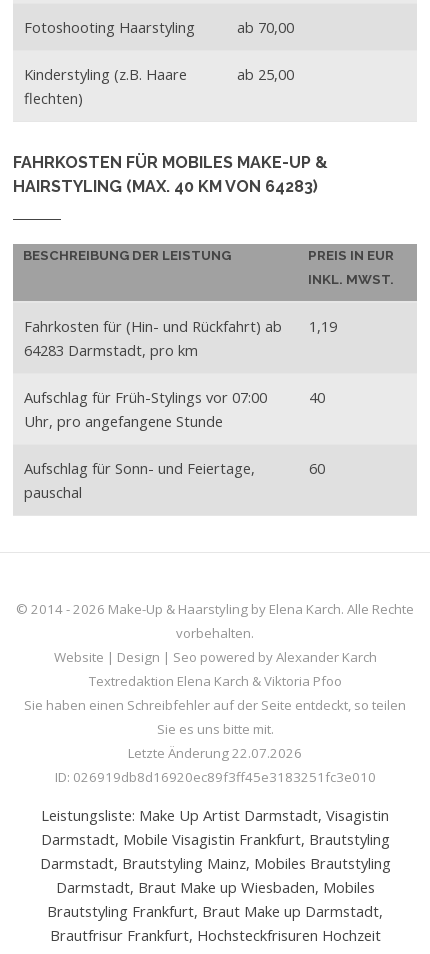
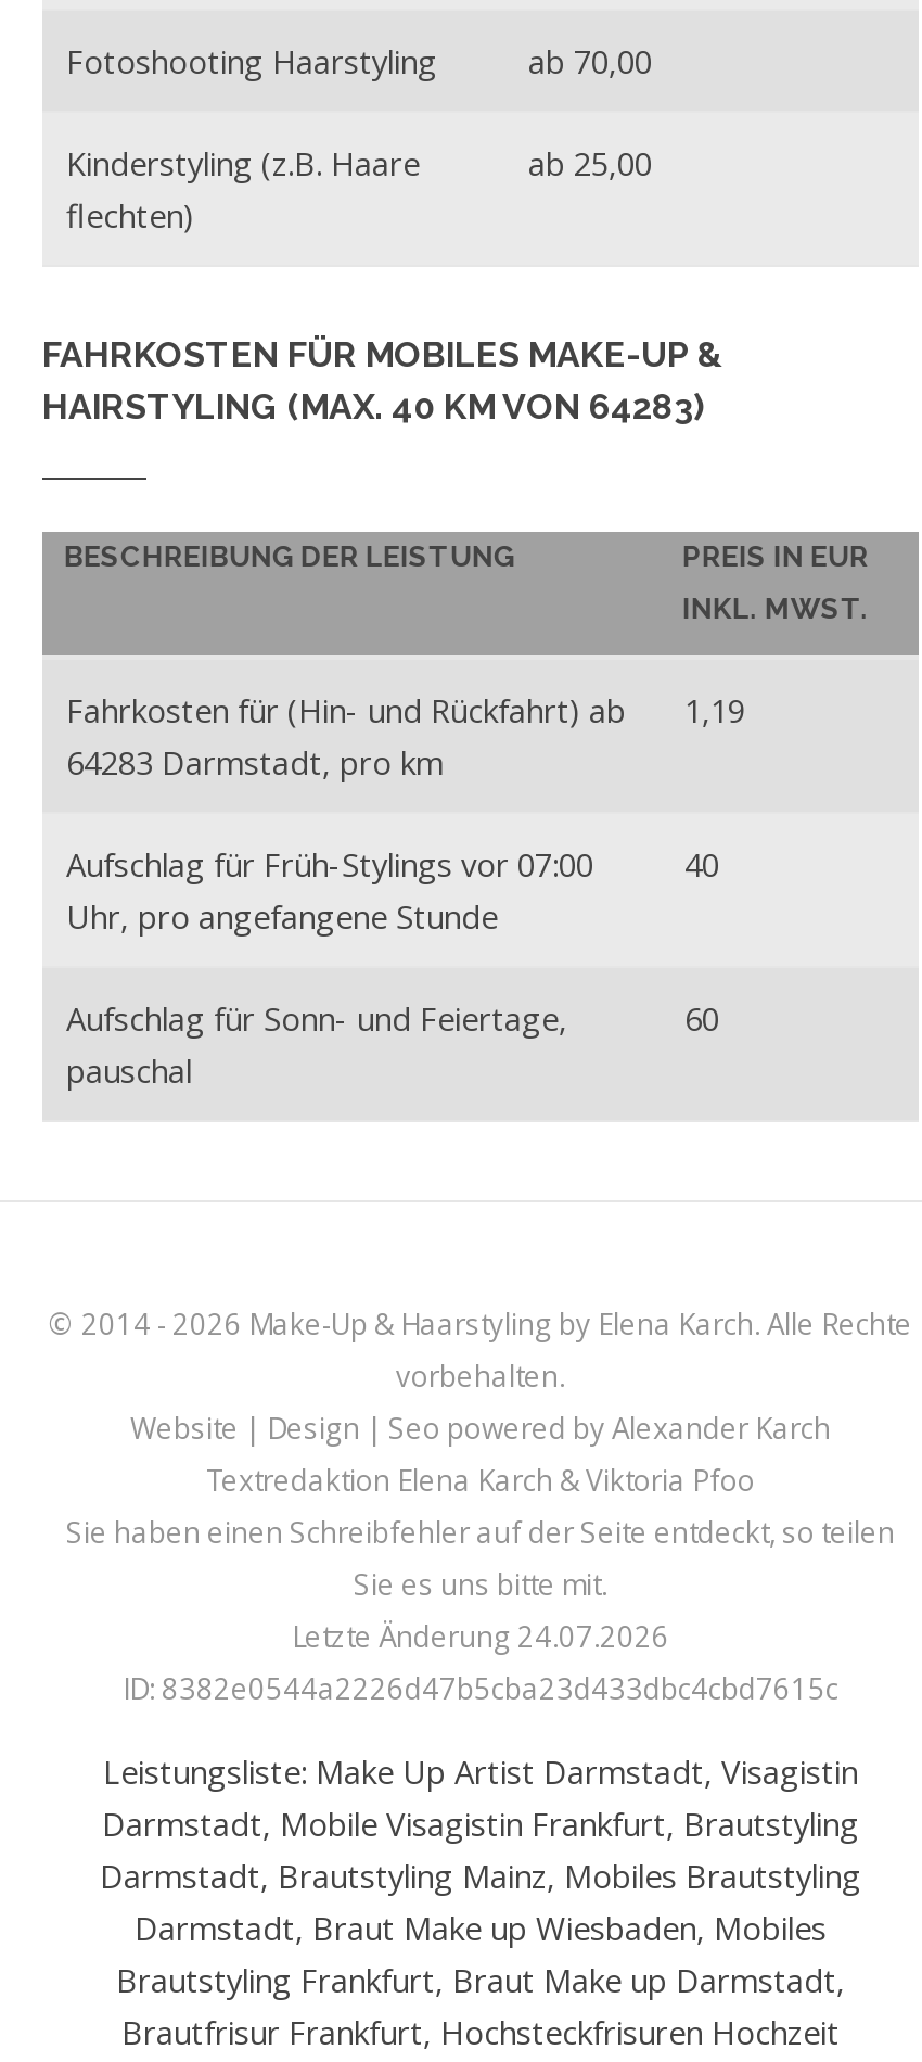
- Letzte Änderung 22.07.2026
+ Letzte Änderung 24.07.2026

- ID: 026919db8d16920ec89f3ff45e3183251fc3e010
+ ID: 8382e0544a2226d47b5cba23d433dbc4cbd7615c
